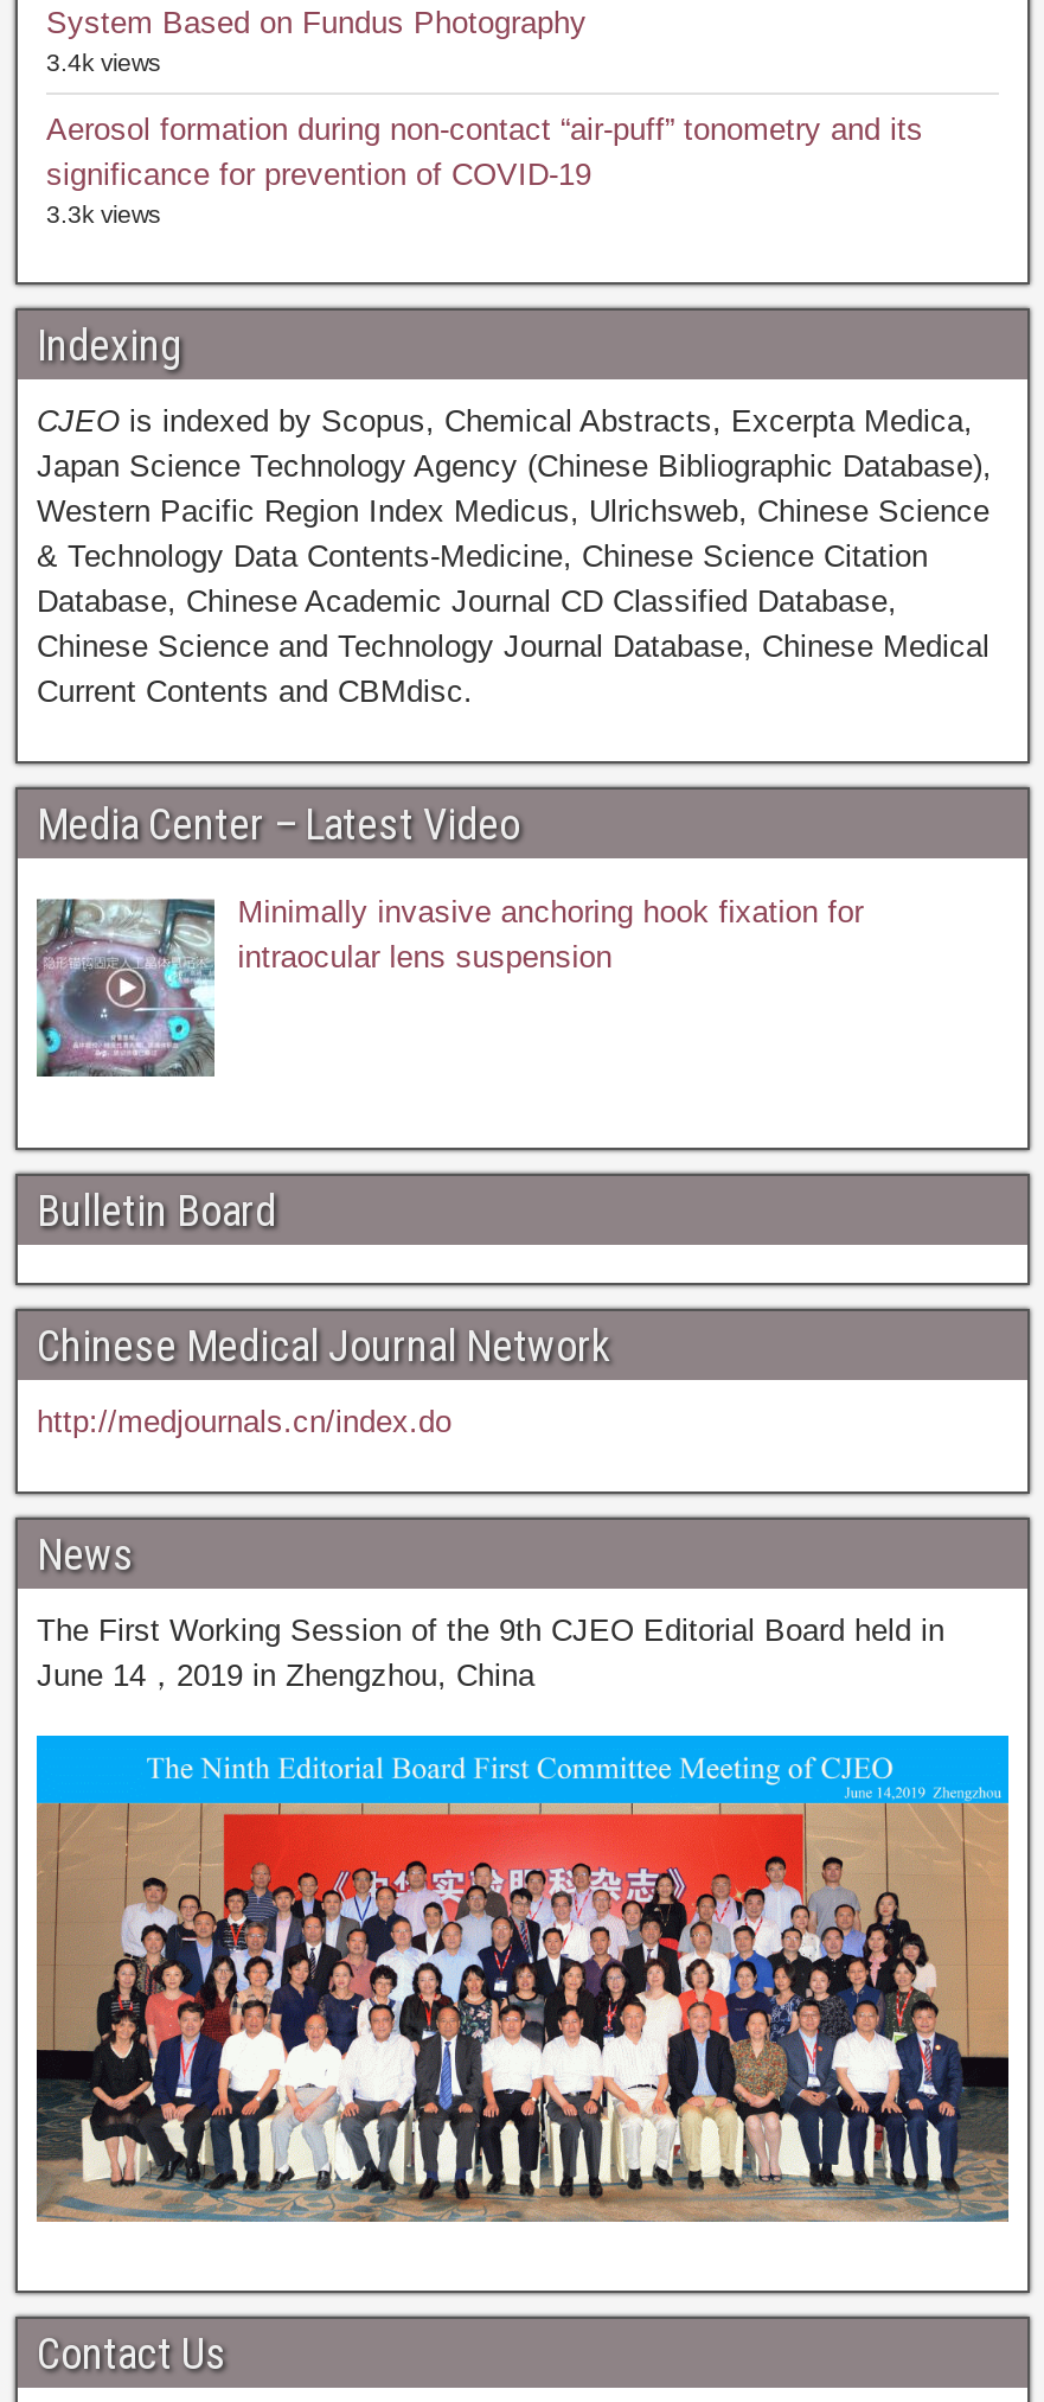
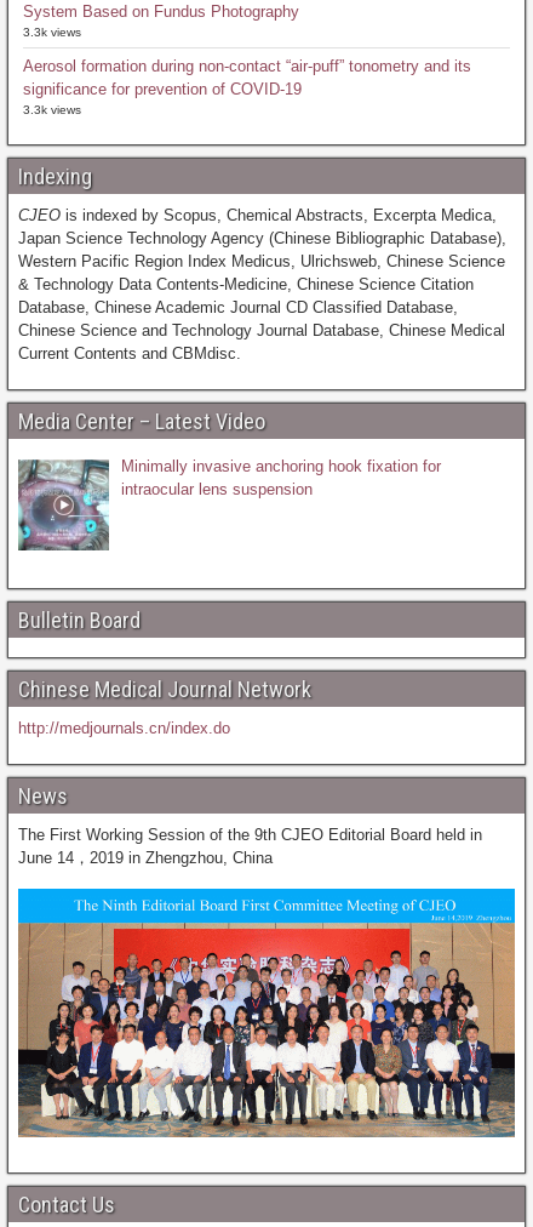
- 3.4k views
+ 3.3k views
